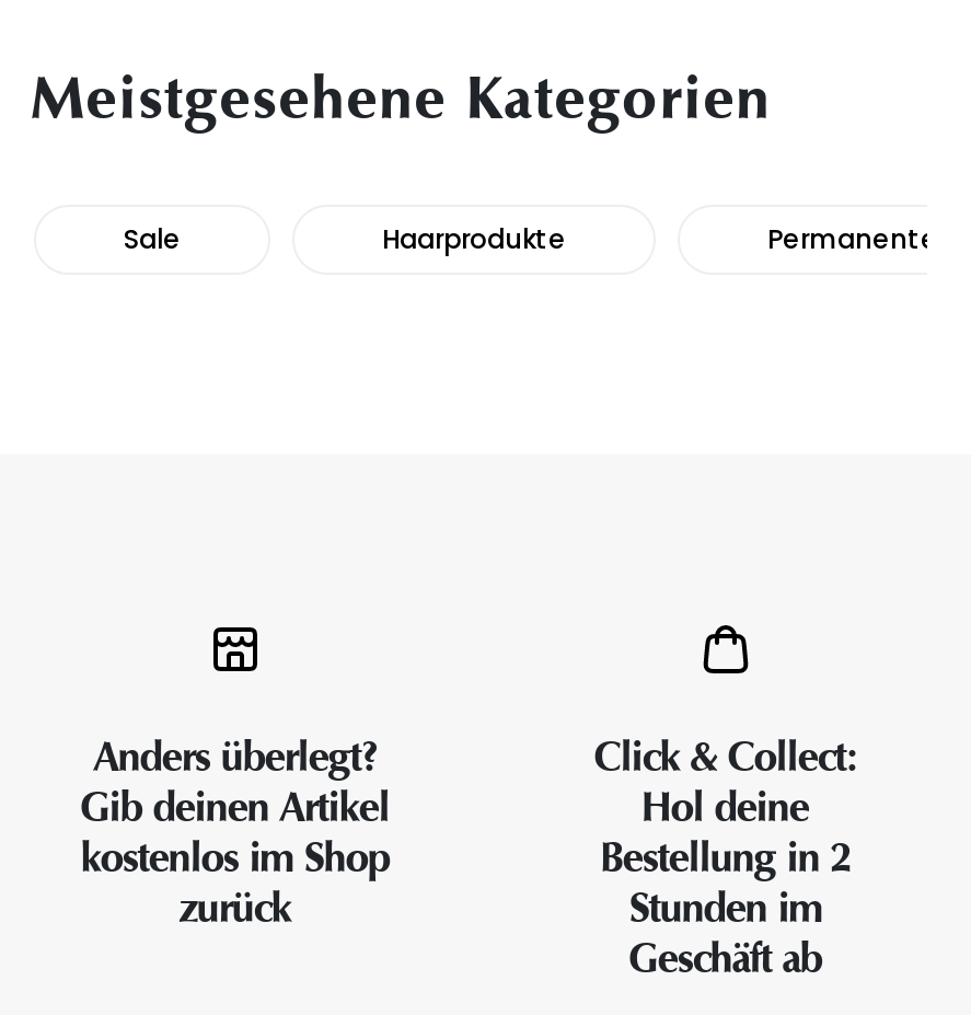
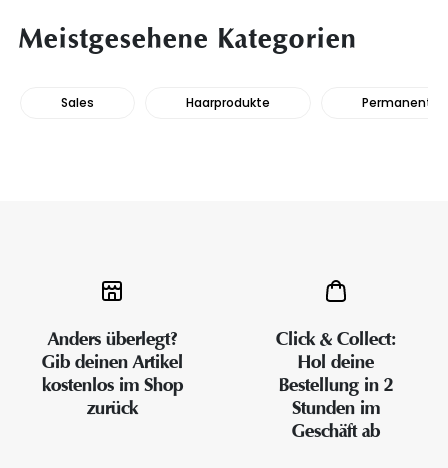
- Sale
+ Sales
